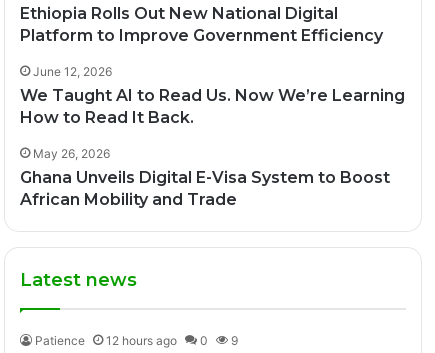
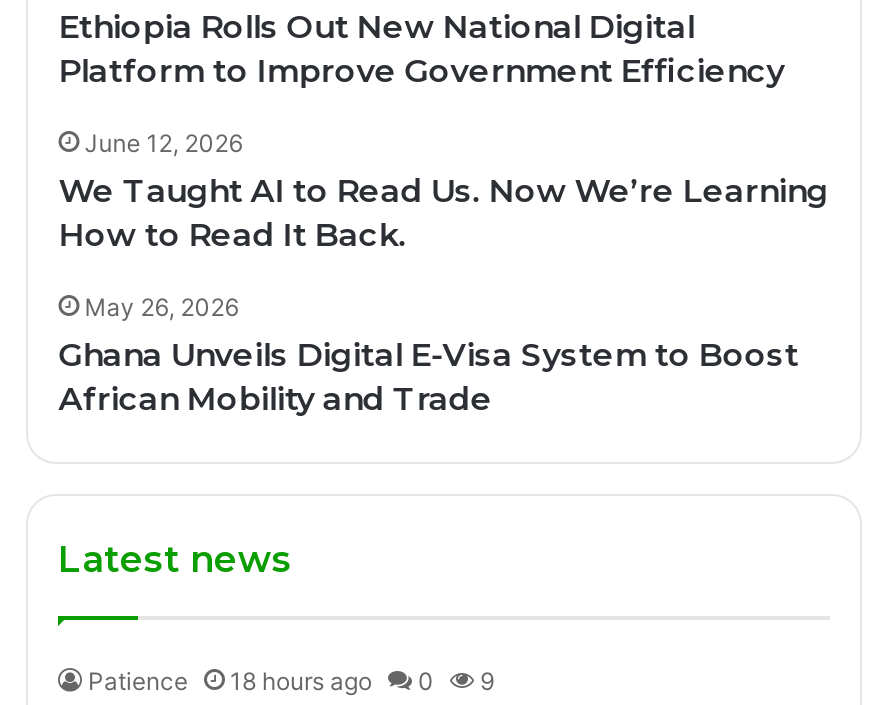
- Patience 12 hours ago 0 9
+ Patience 18 hours ago 0 9
